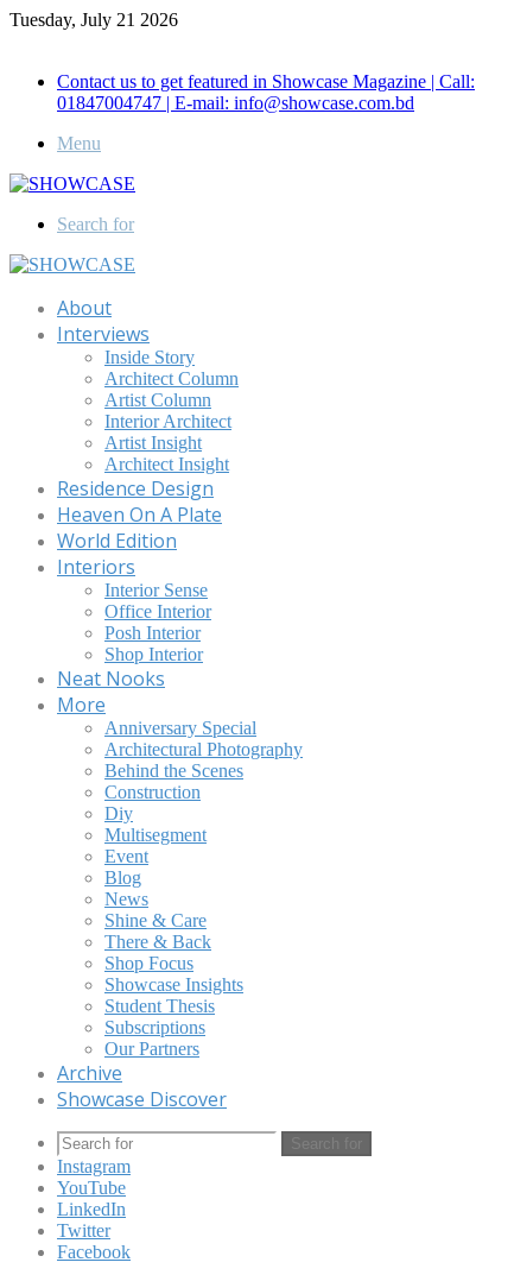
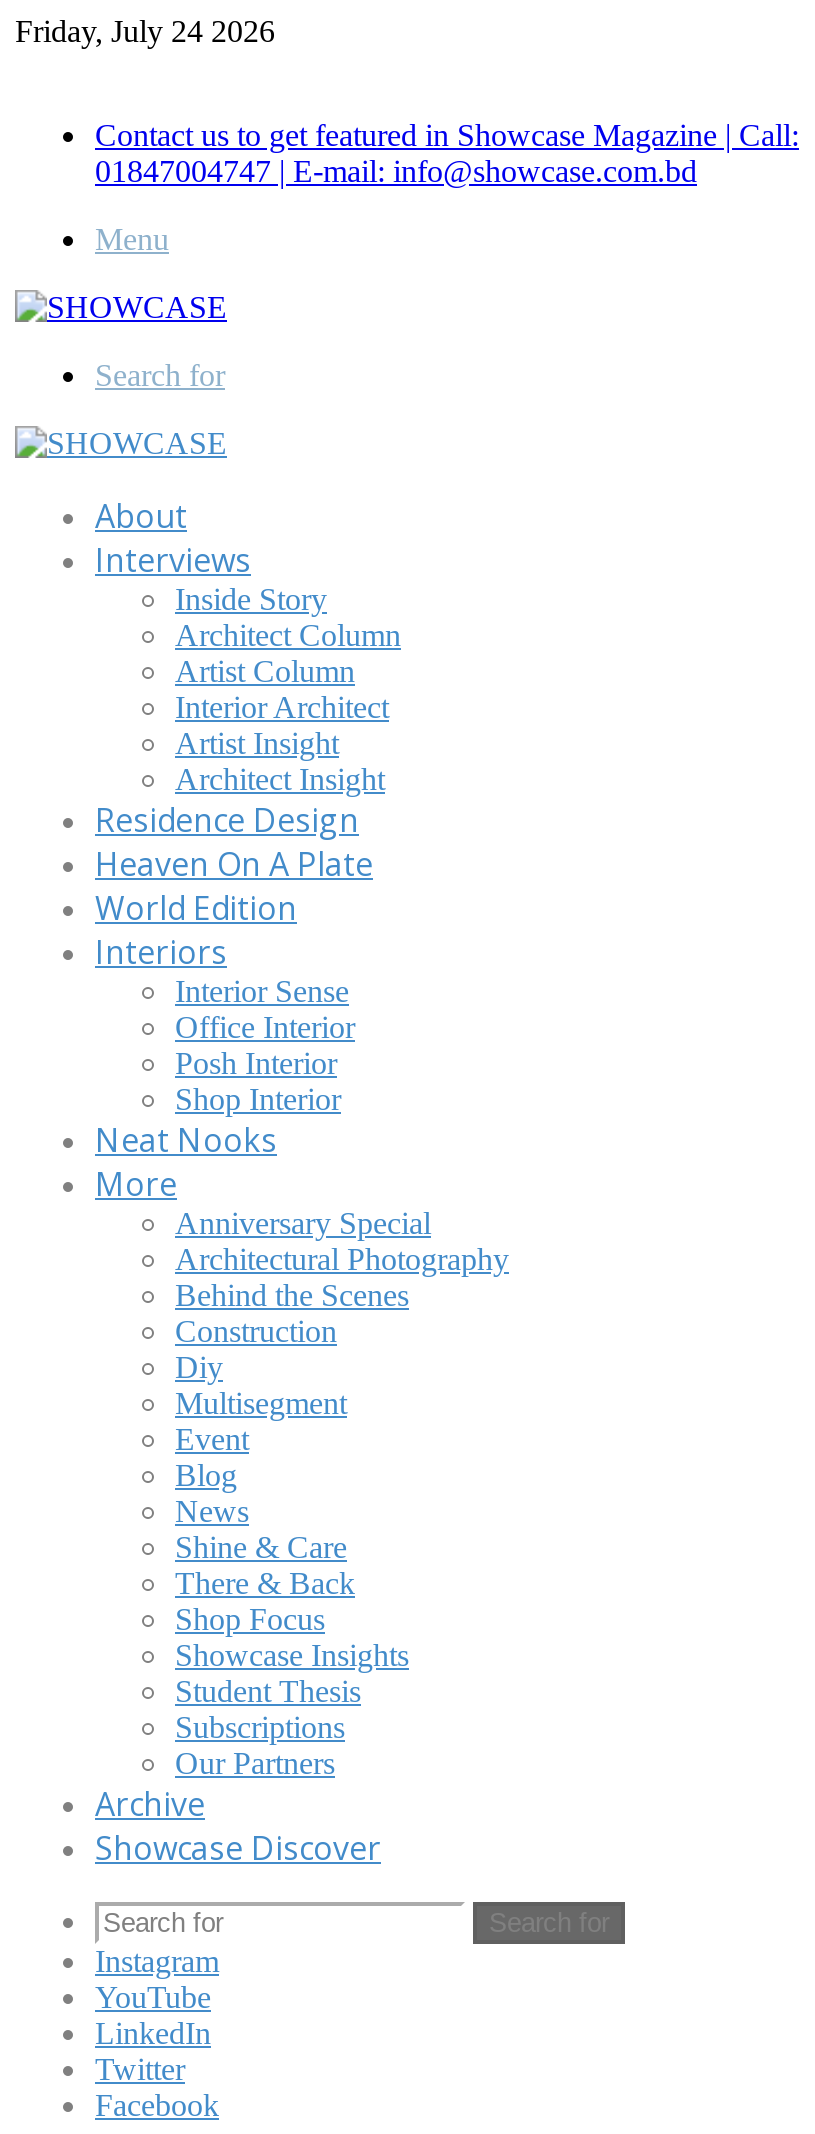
- Tuesday, July 21 2026
+ Friday, July 24 2026
